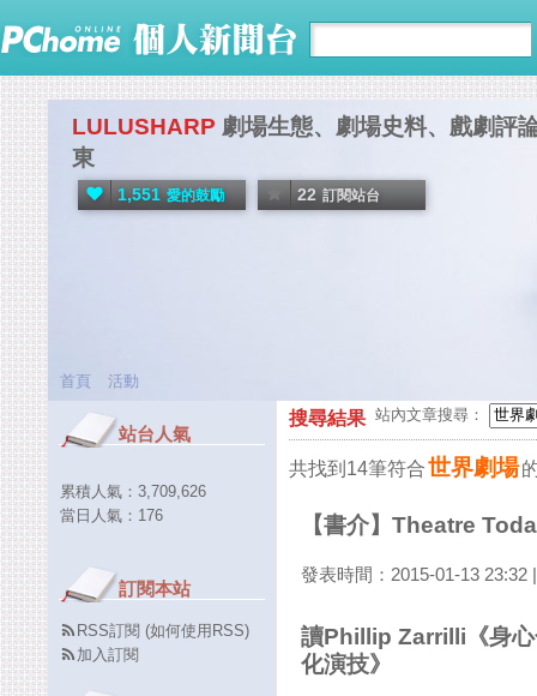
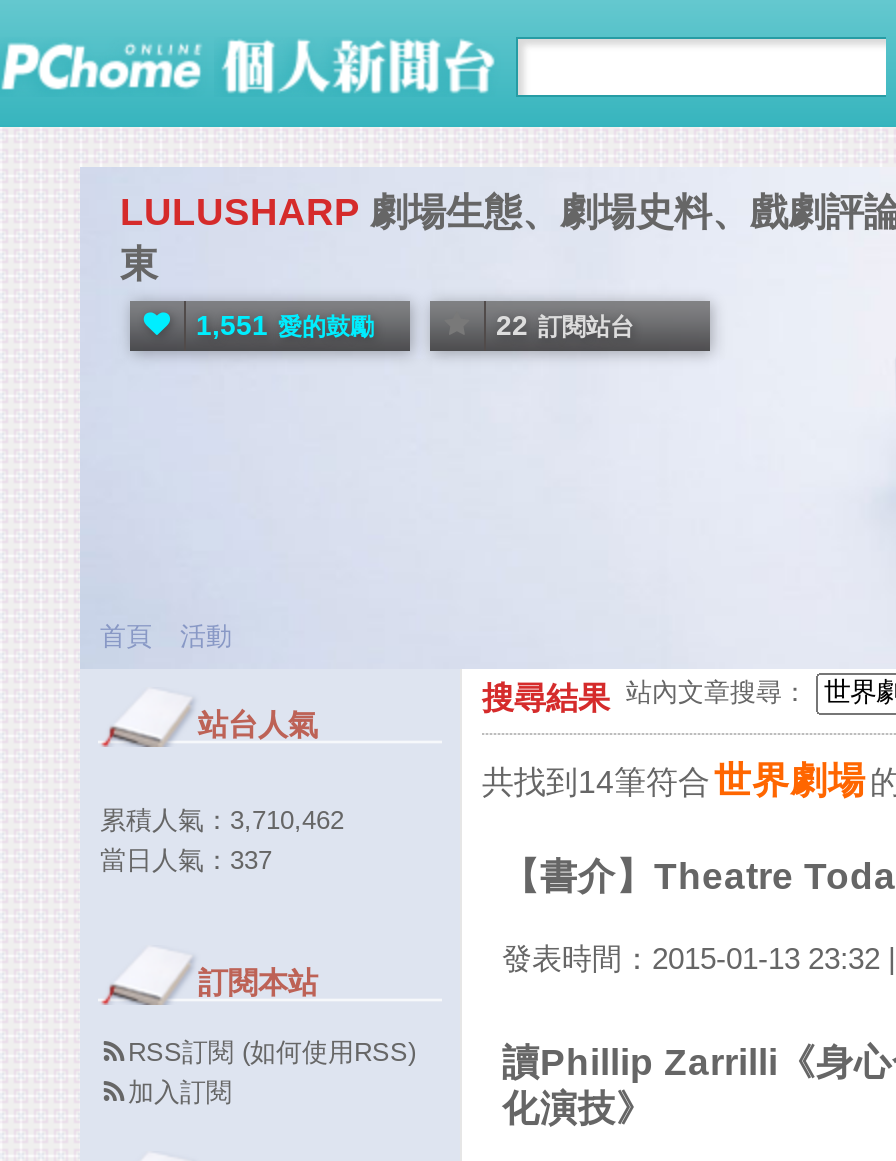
- 累積人氣：3,709,626
+ 累積人氣：3,710,462

- 當日人氣：176
+ 當日人氣：337
